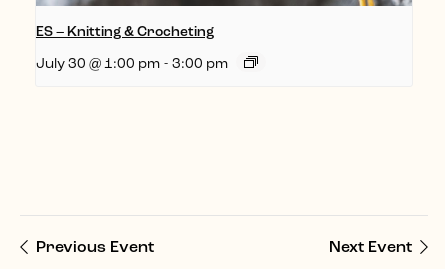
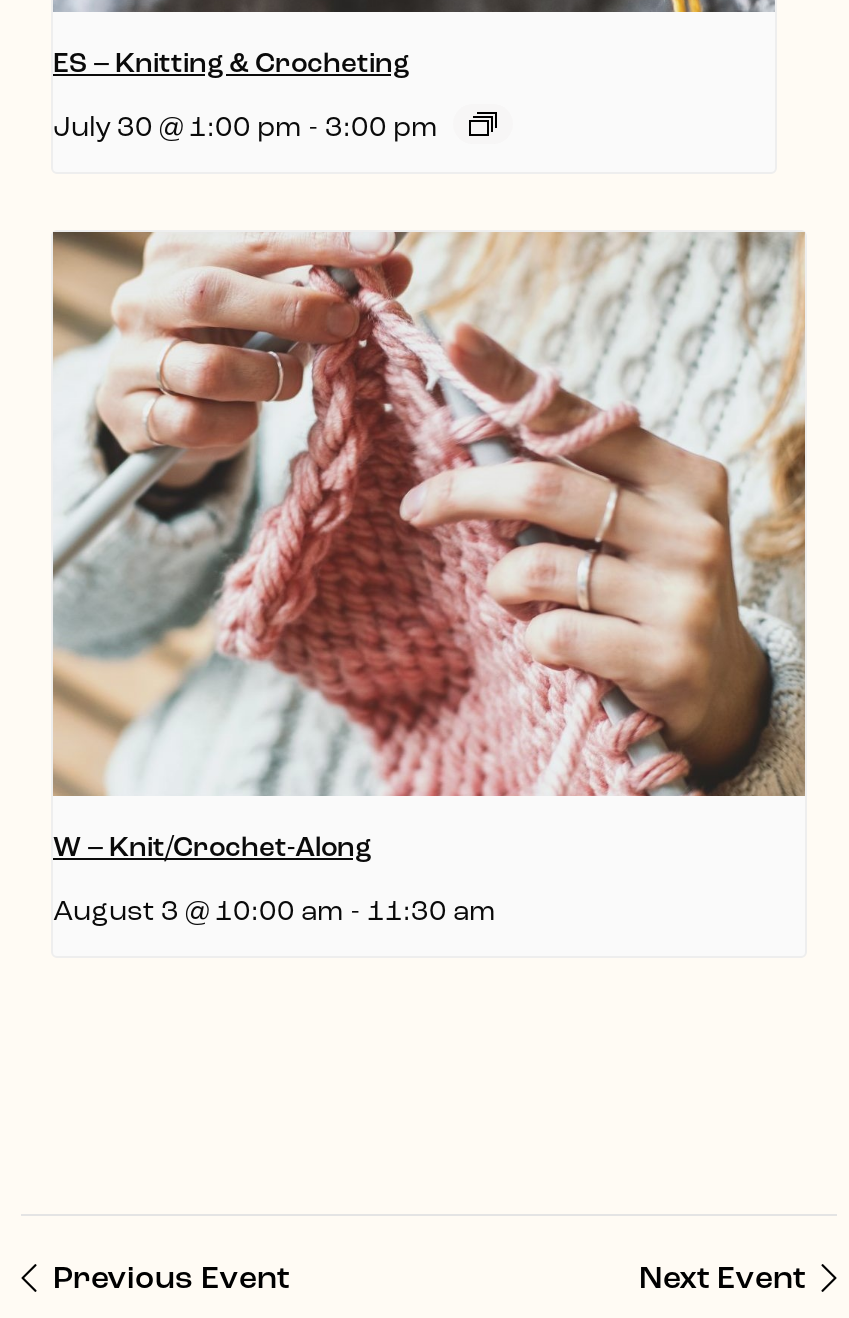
+ [image]
+ W – Knit/Crochet-Along
+ August 3 @ 10:00 am - 11:30 am
